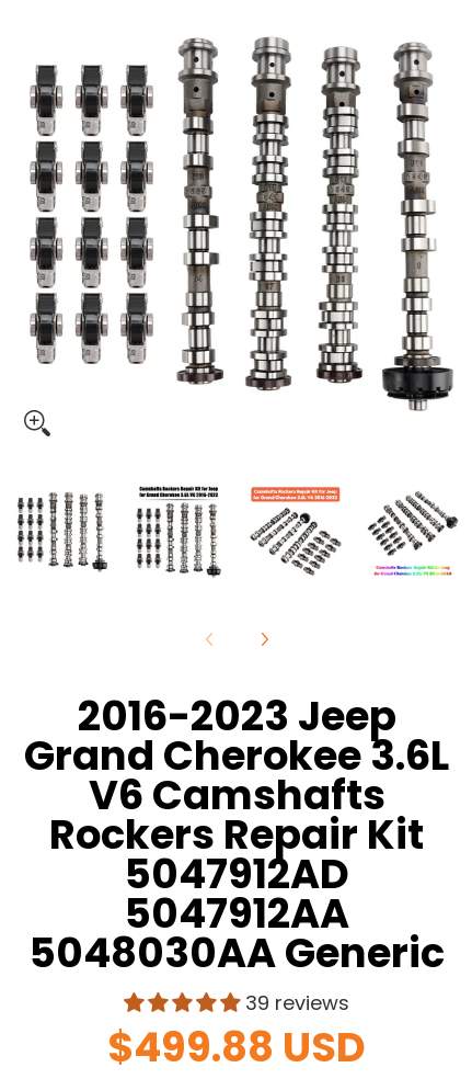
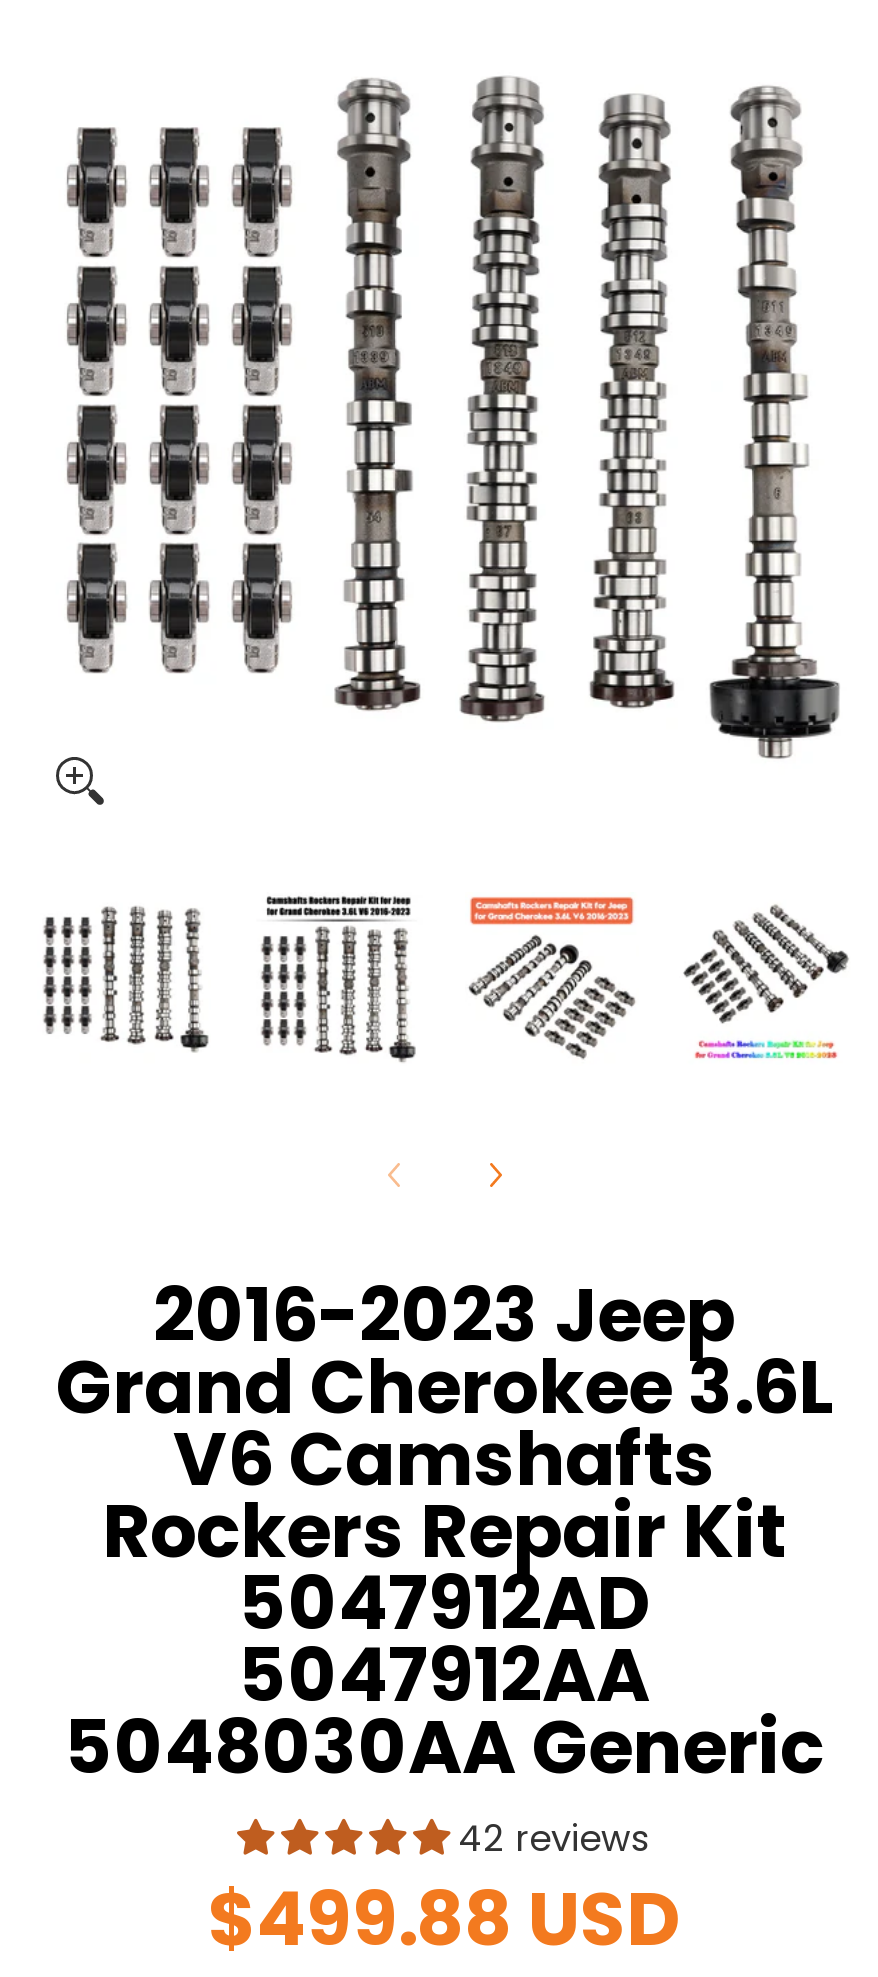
- 39 reviews
+ 42 reviews
